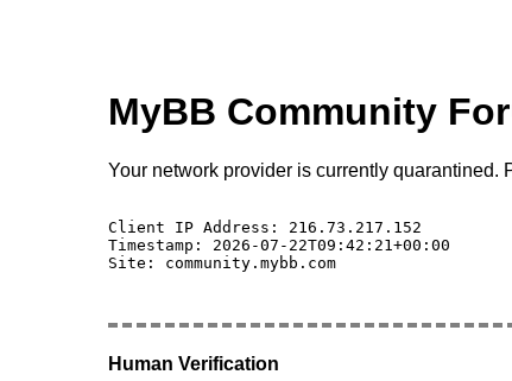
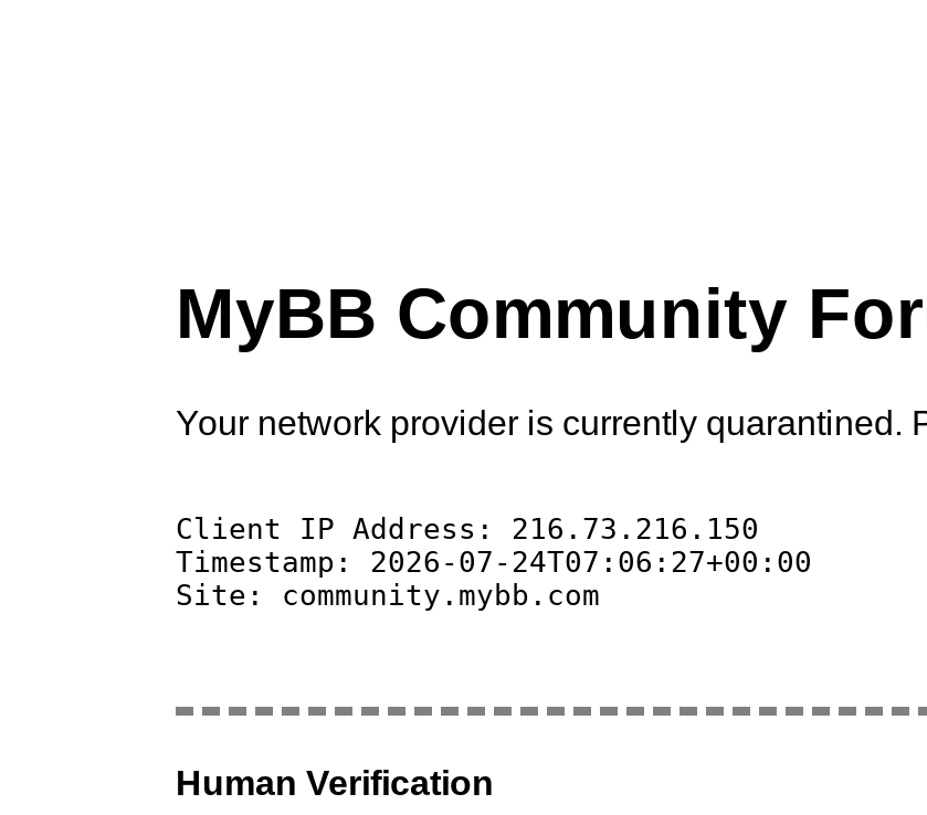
- Client IP Address: 216.73.217.152
+ Client IP Address: 216.73.216.150

- Timestamp: 2026-07-22T09:42:21+00:00
+ Timestamp: 2026-07-24T07:06:27+00:00
